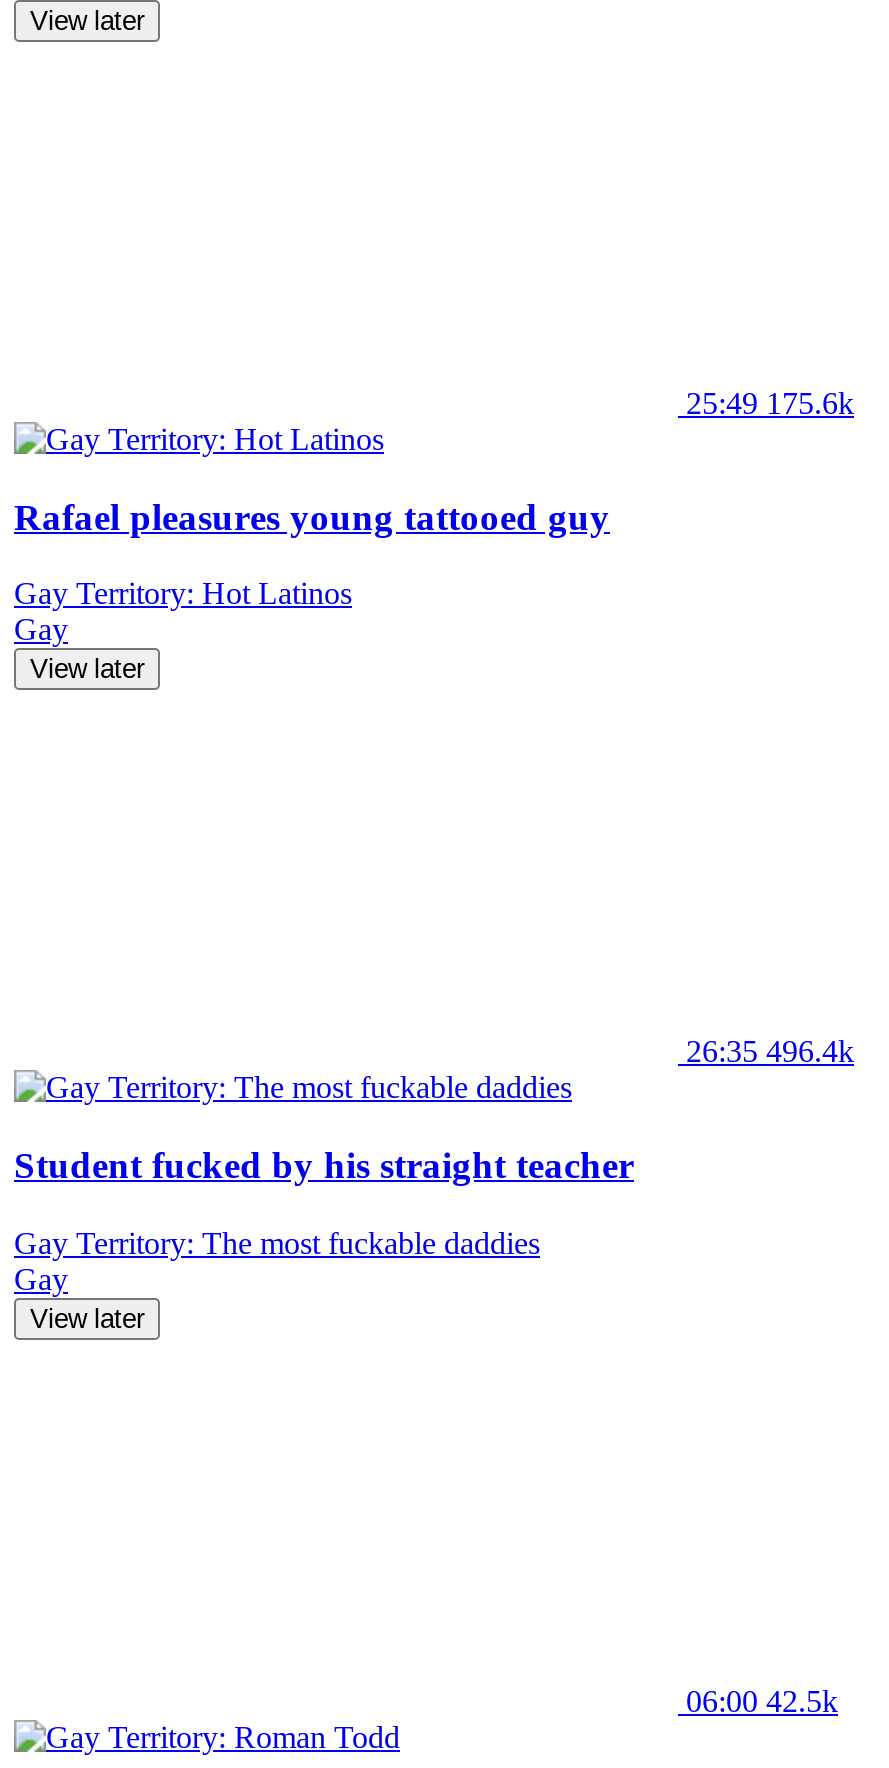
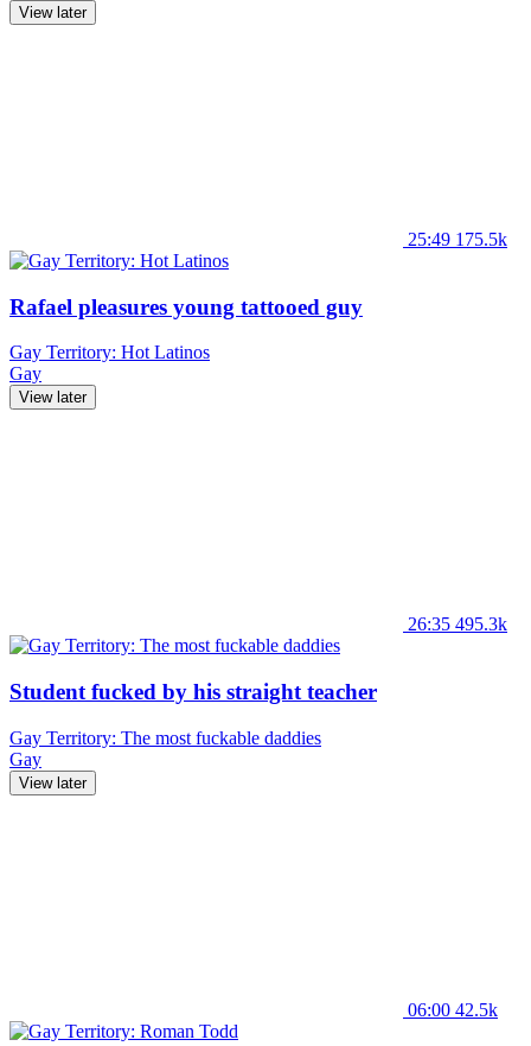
- 25:49 175.6k
+ 25:49 175.5k

- 26:35 496.4k
+ 26:35 495.3k
